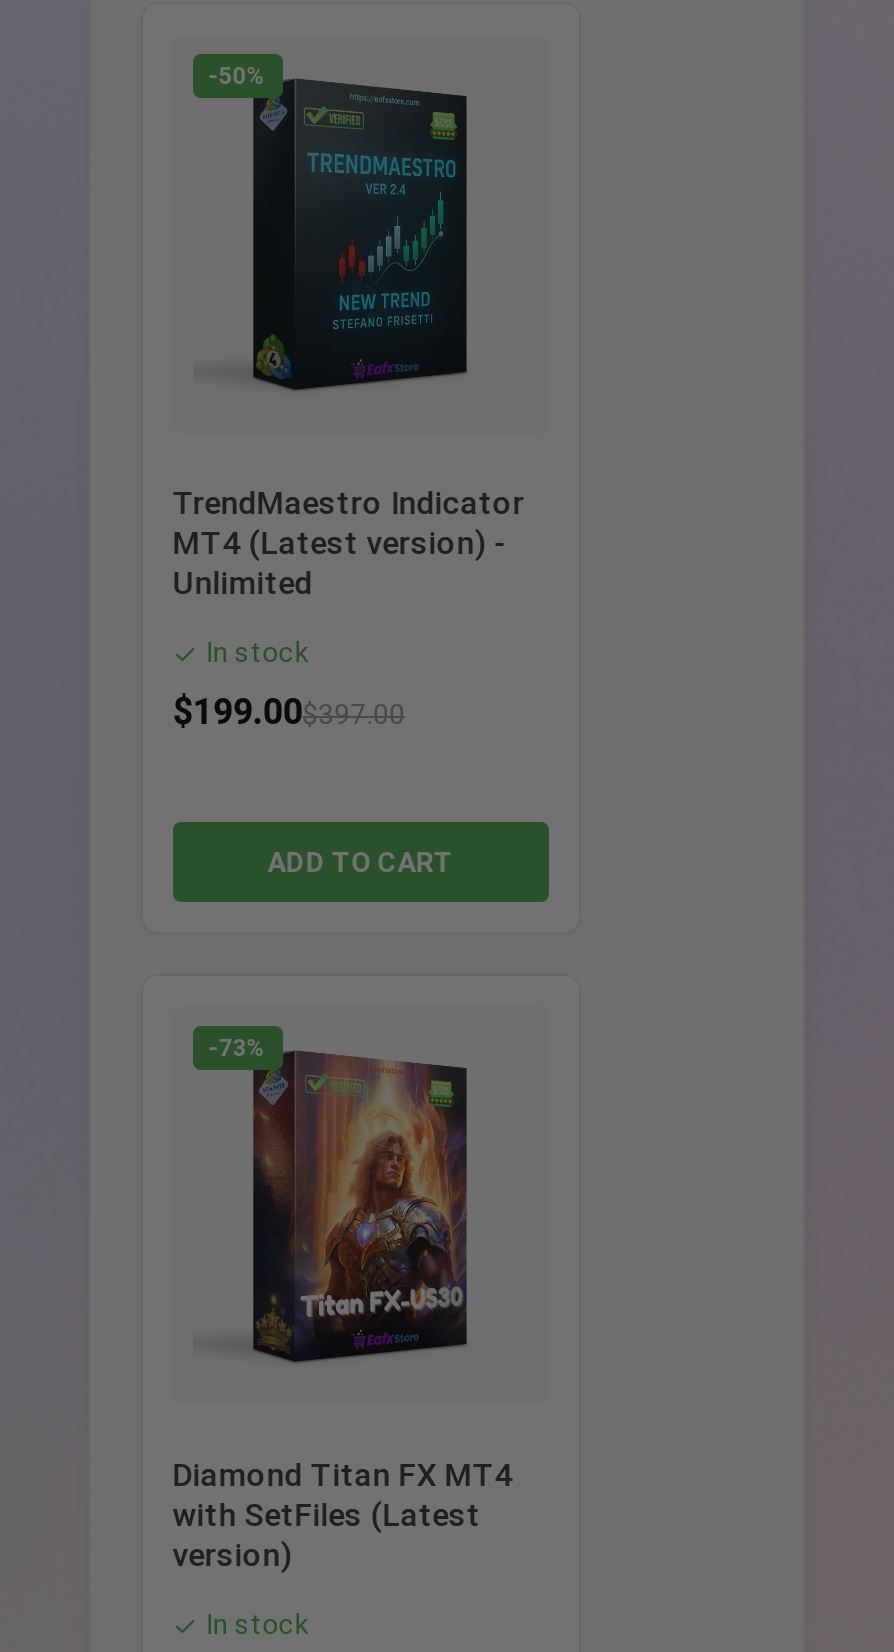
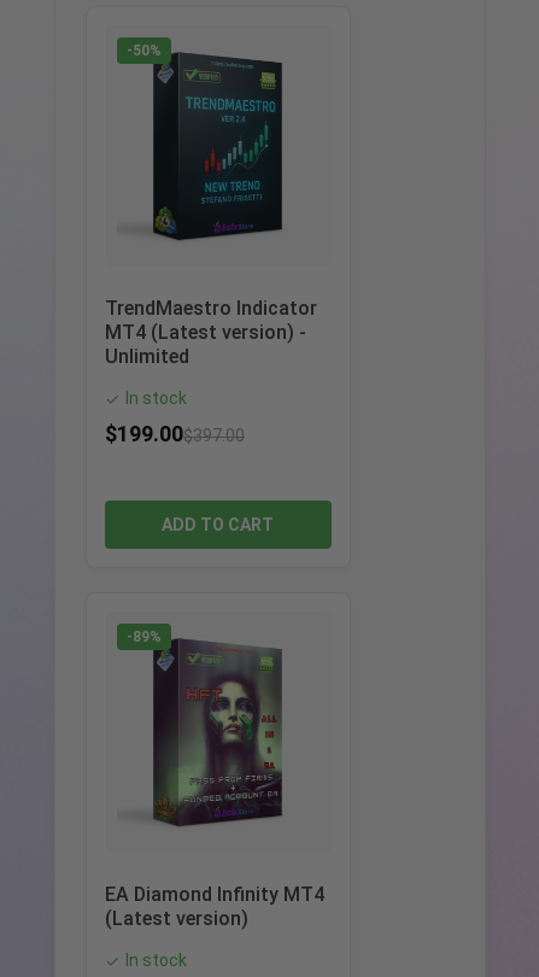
- [image]
- -73%
+ [image]
+ -89%

- Diamond Titan FX MT4
- with SetFiles (Latest
- version)
+ EA Diamond Infinity MT4
+ (Latest version)
